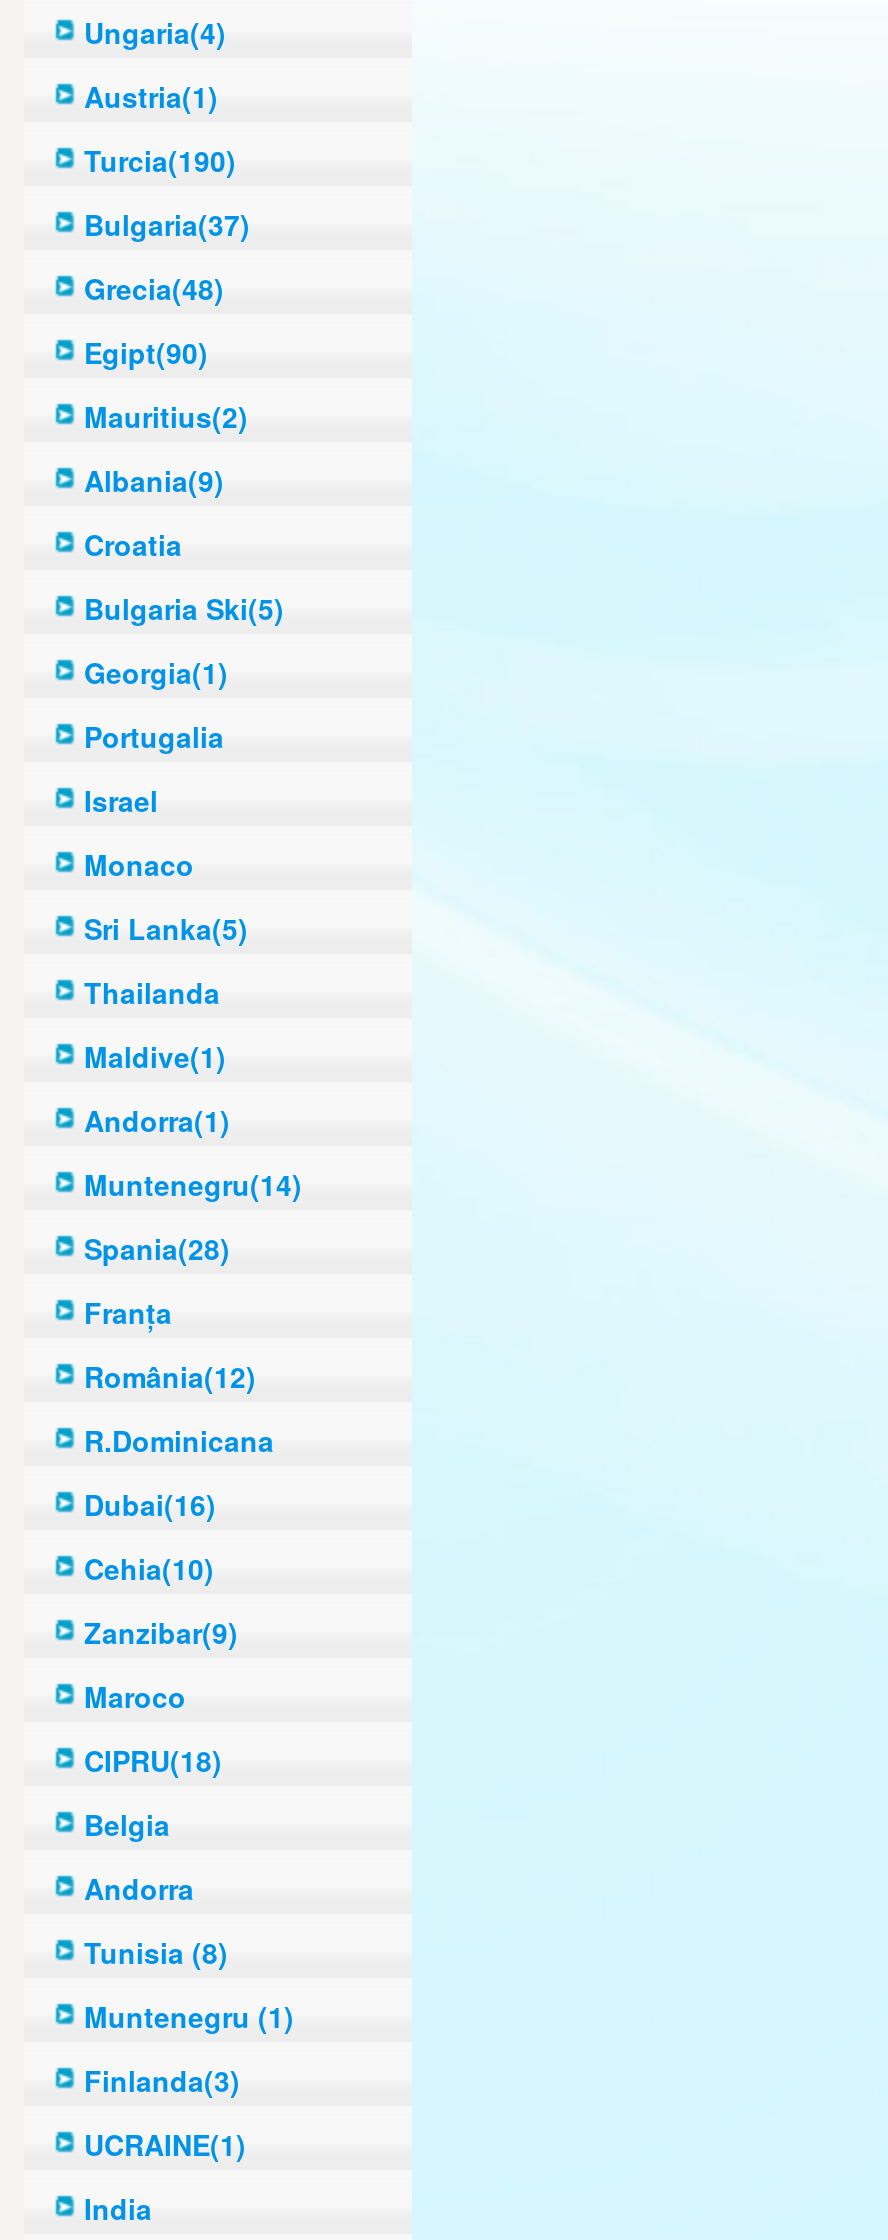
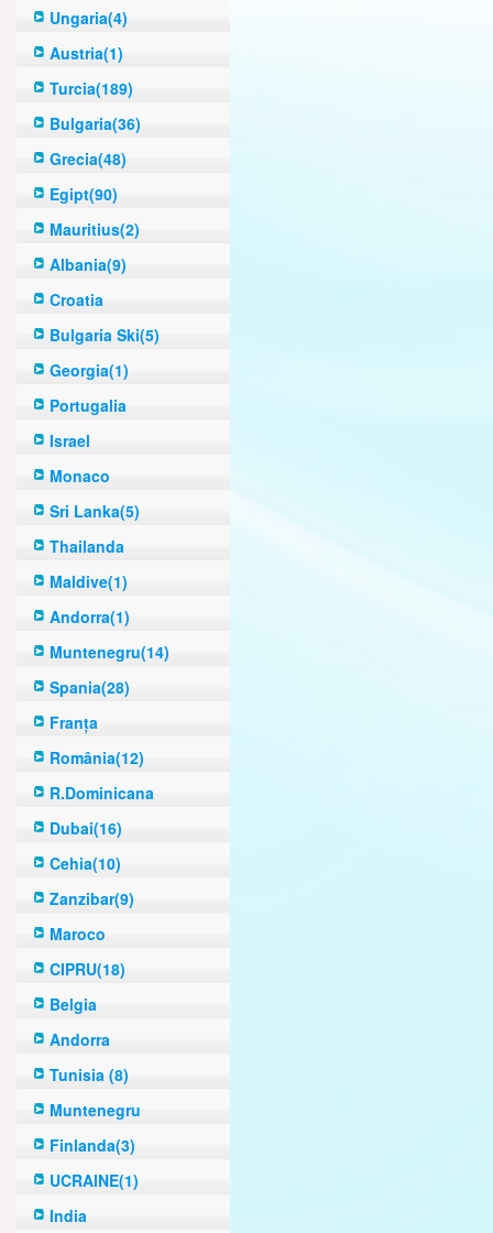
- Turcia(190)
+ Turcia(189)

- Bulgaria(37)
+ Bulgaria(36)

- Muntenegru (1)
+ Muntenegru
